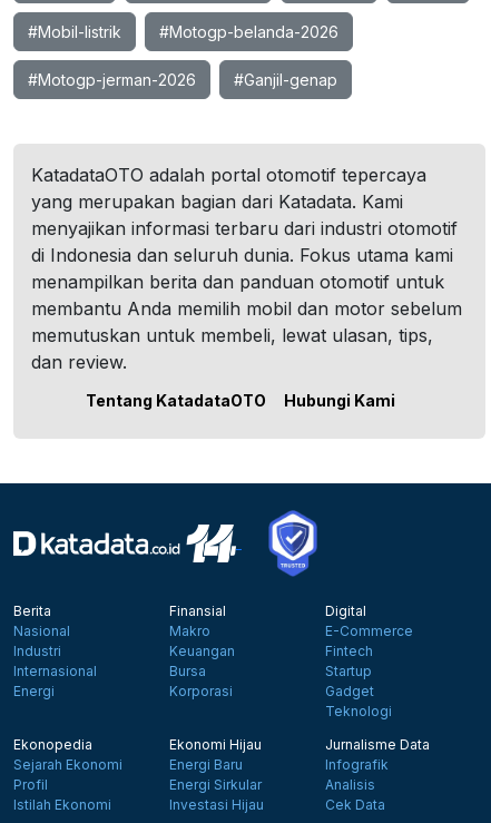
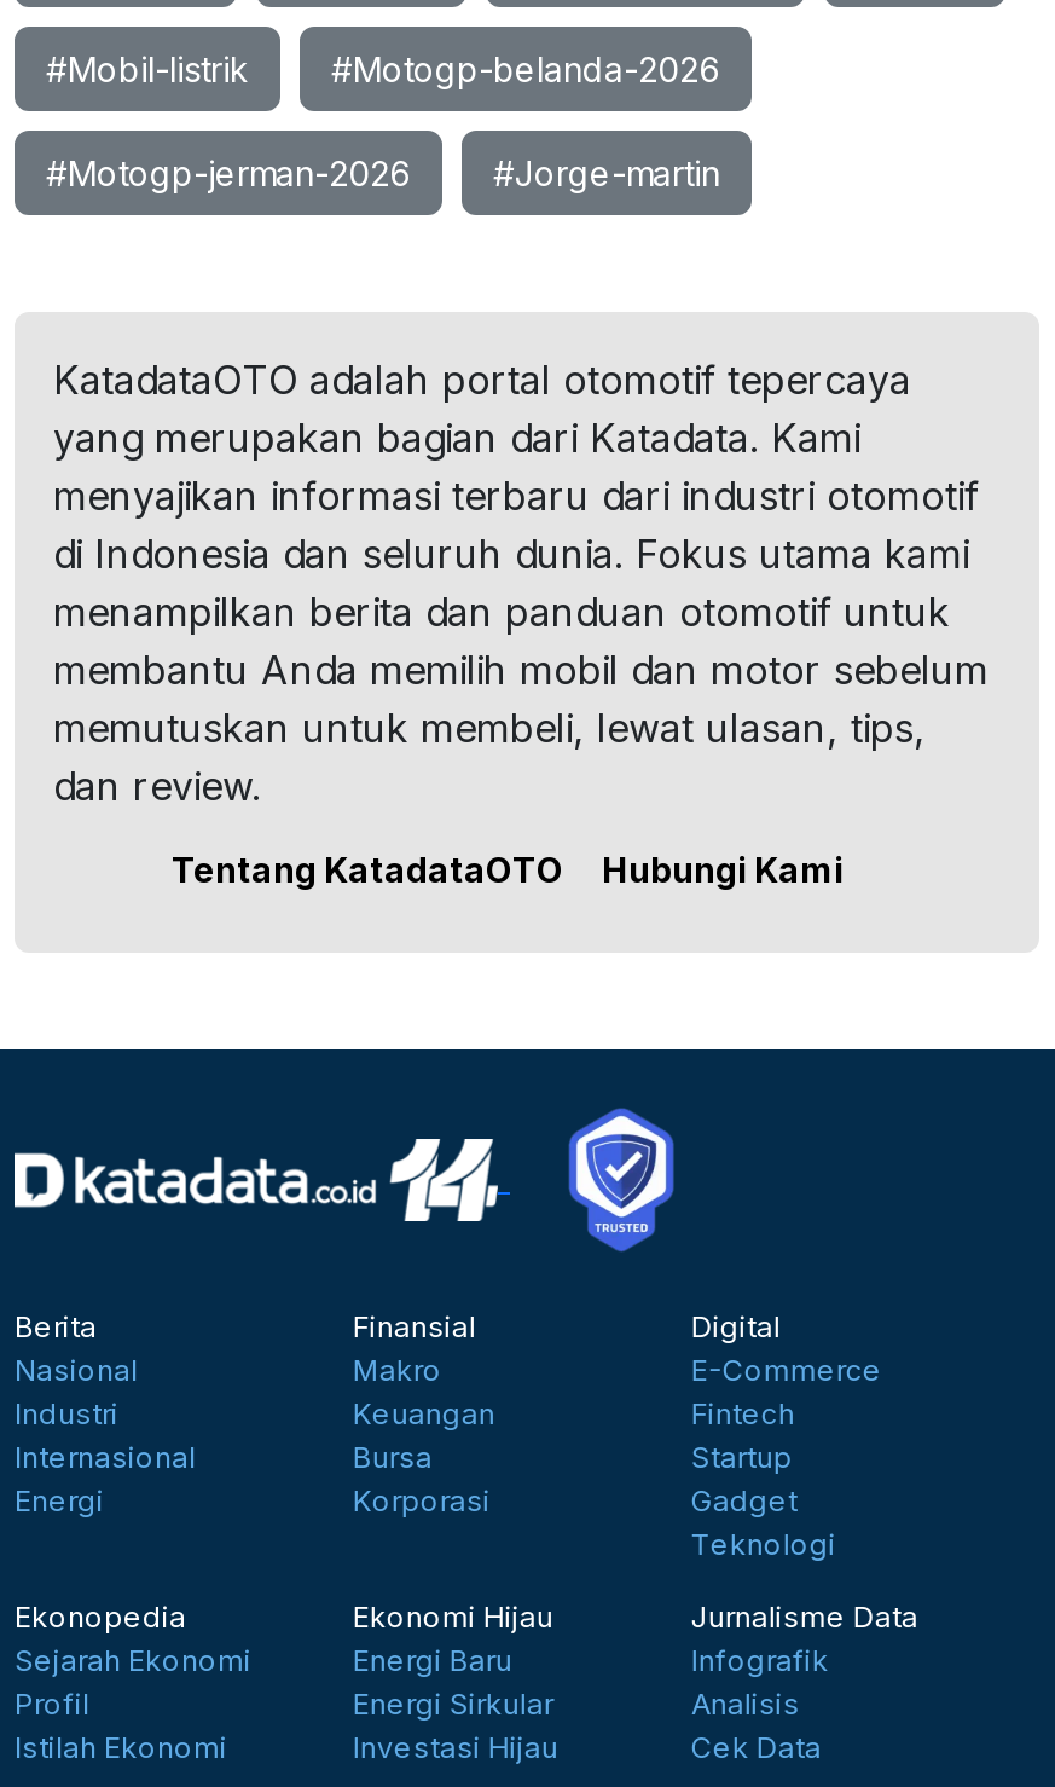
- #Ganjil-genap
+ #Jorge-martin
